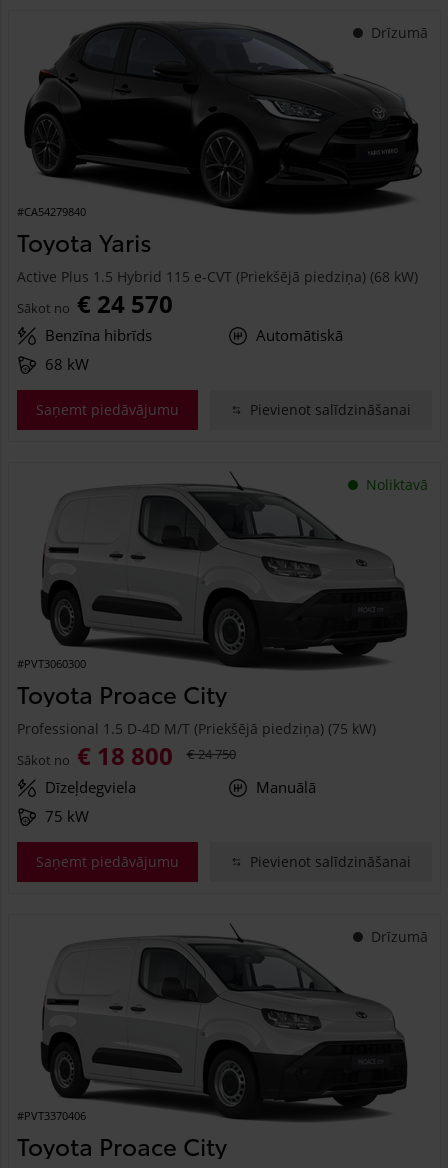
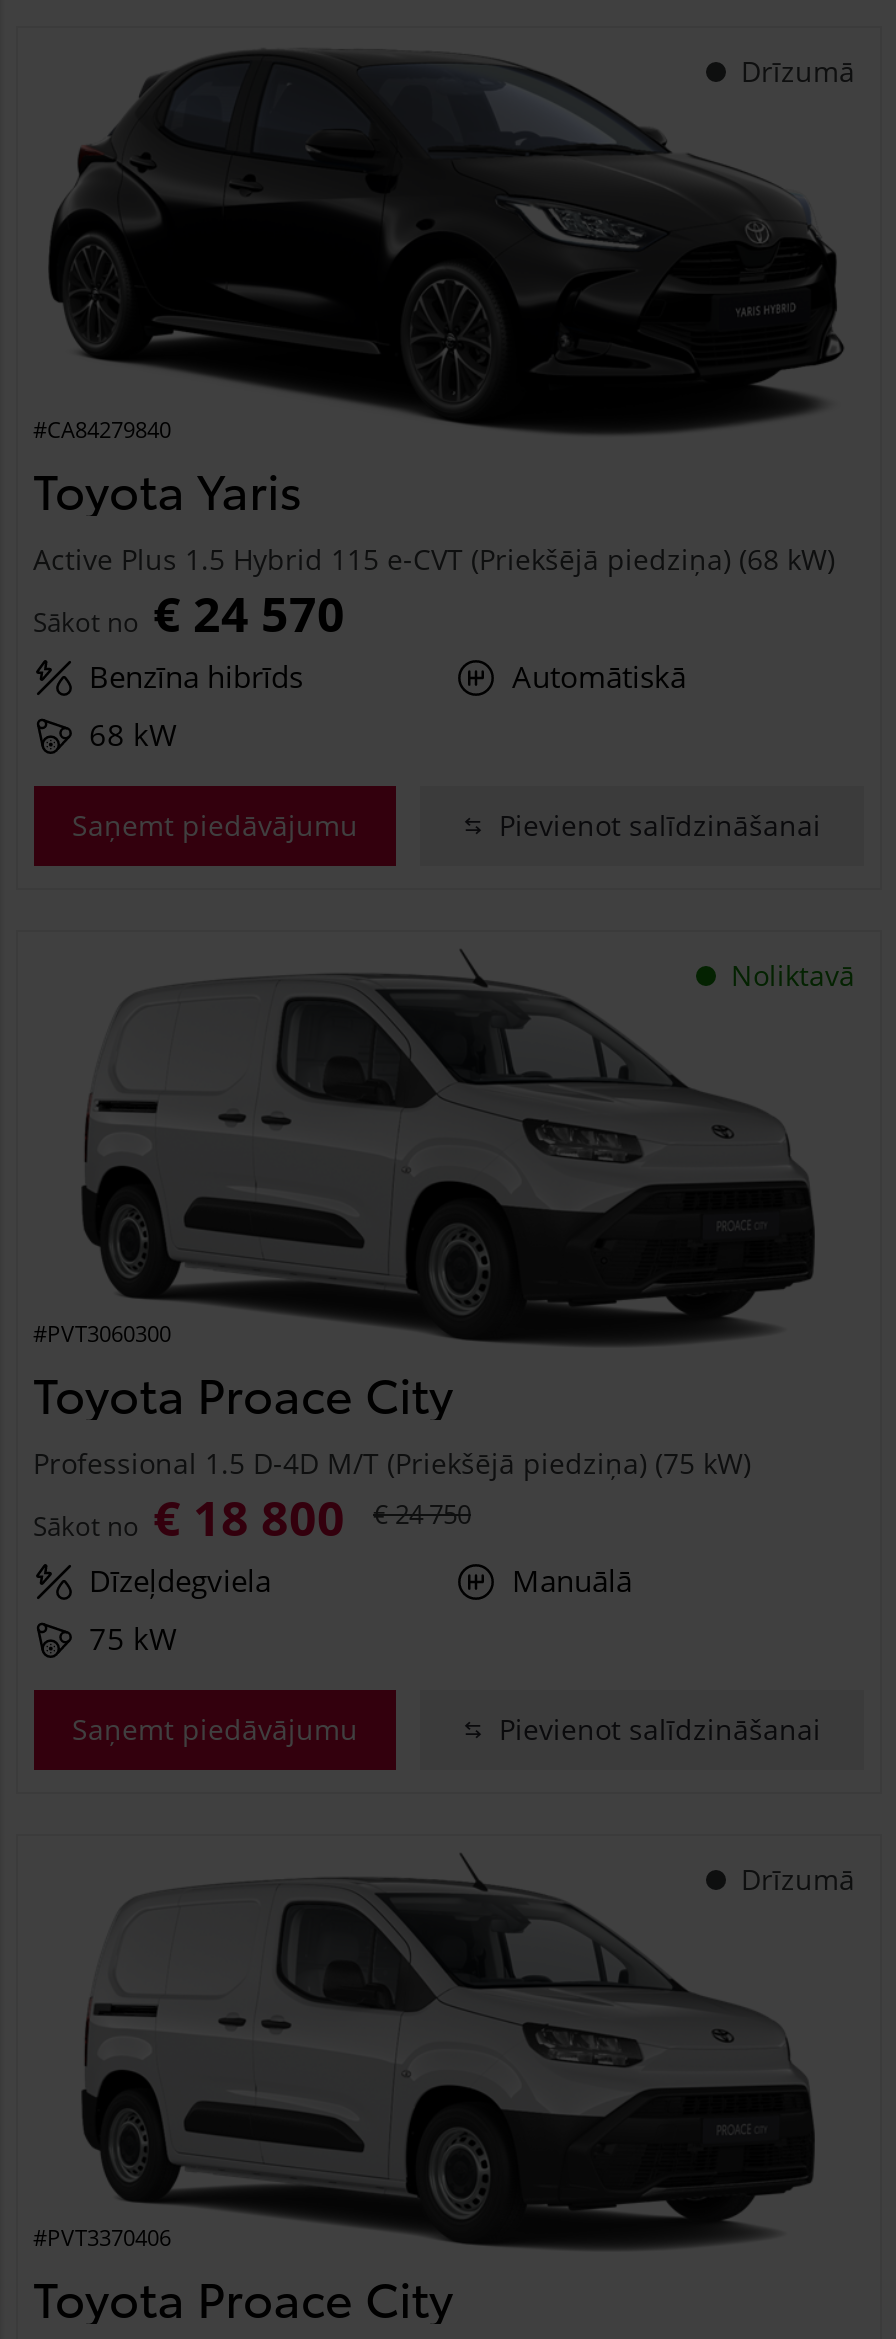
- #CA54279840
+ #CA84279840
